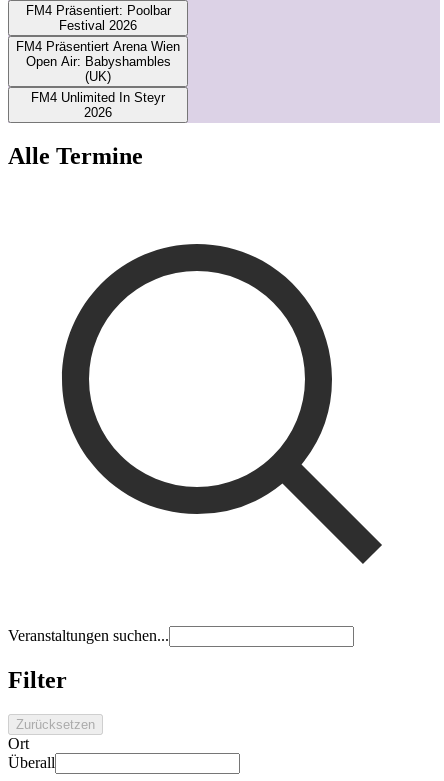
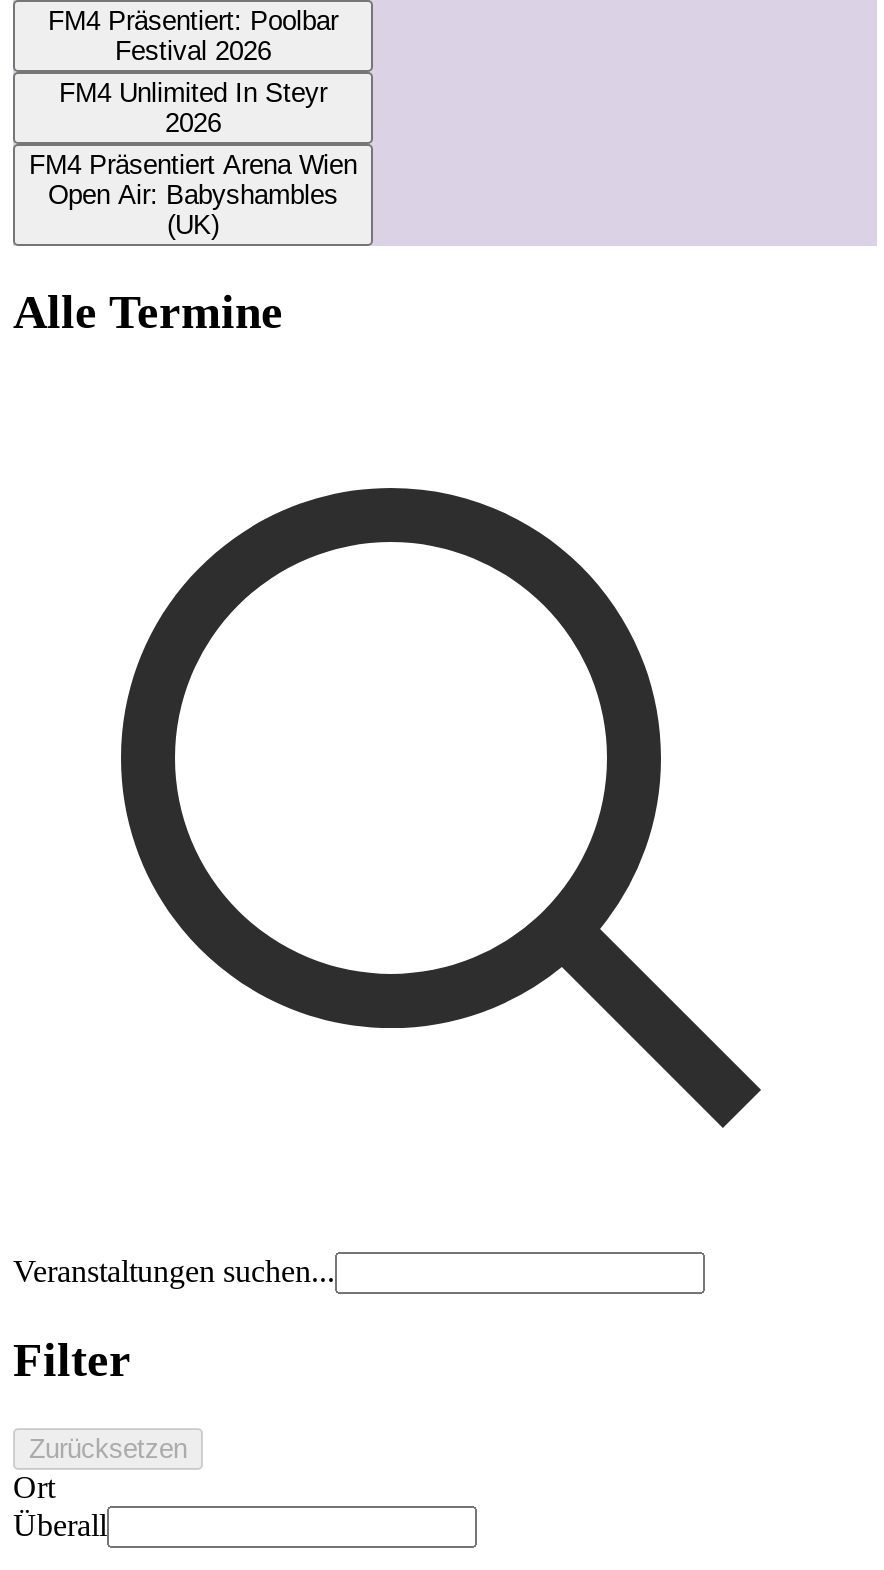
moved down: FM4 Präsentiert Arena Wien | Open Air: Babyshambles | (UK)

moved up: FM4 Unlimited In Steyr | 2026
